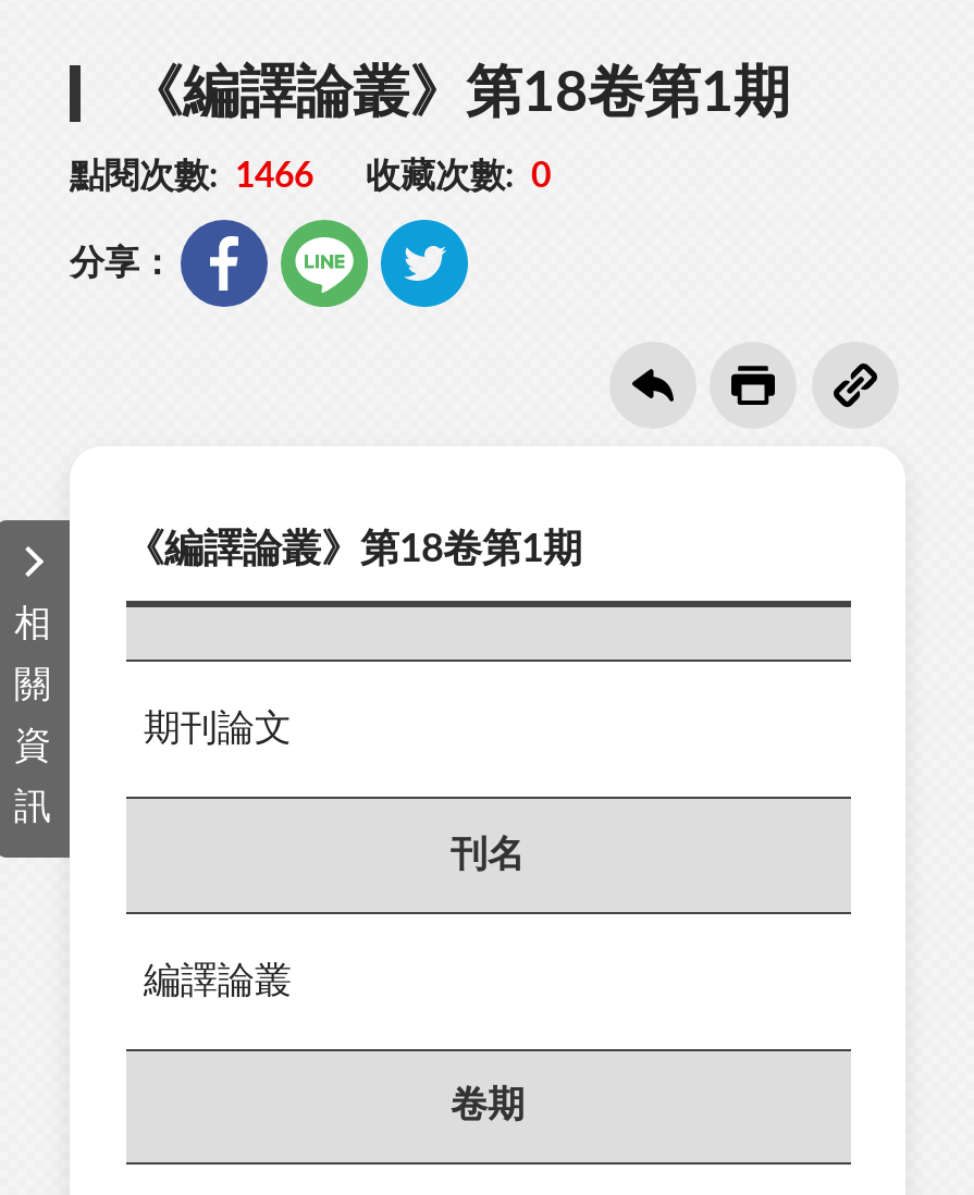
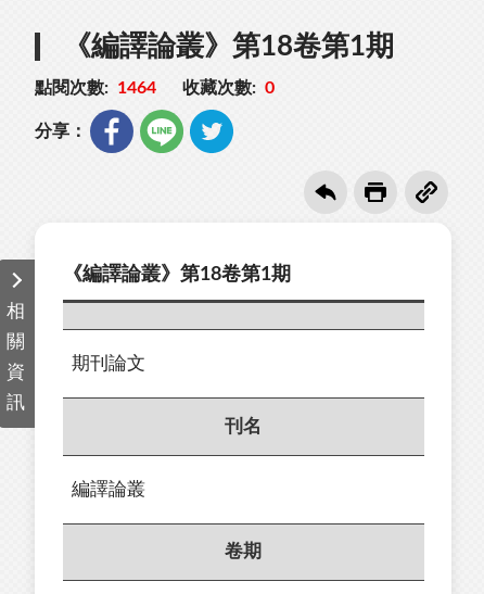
- 點閱次數: 1466 收藏次數: 0
+ 點閱次數: 1464 收藏次數: 0
